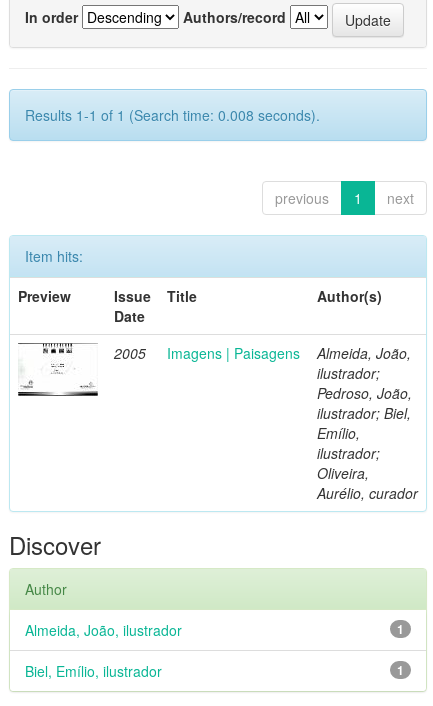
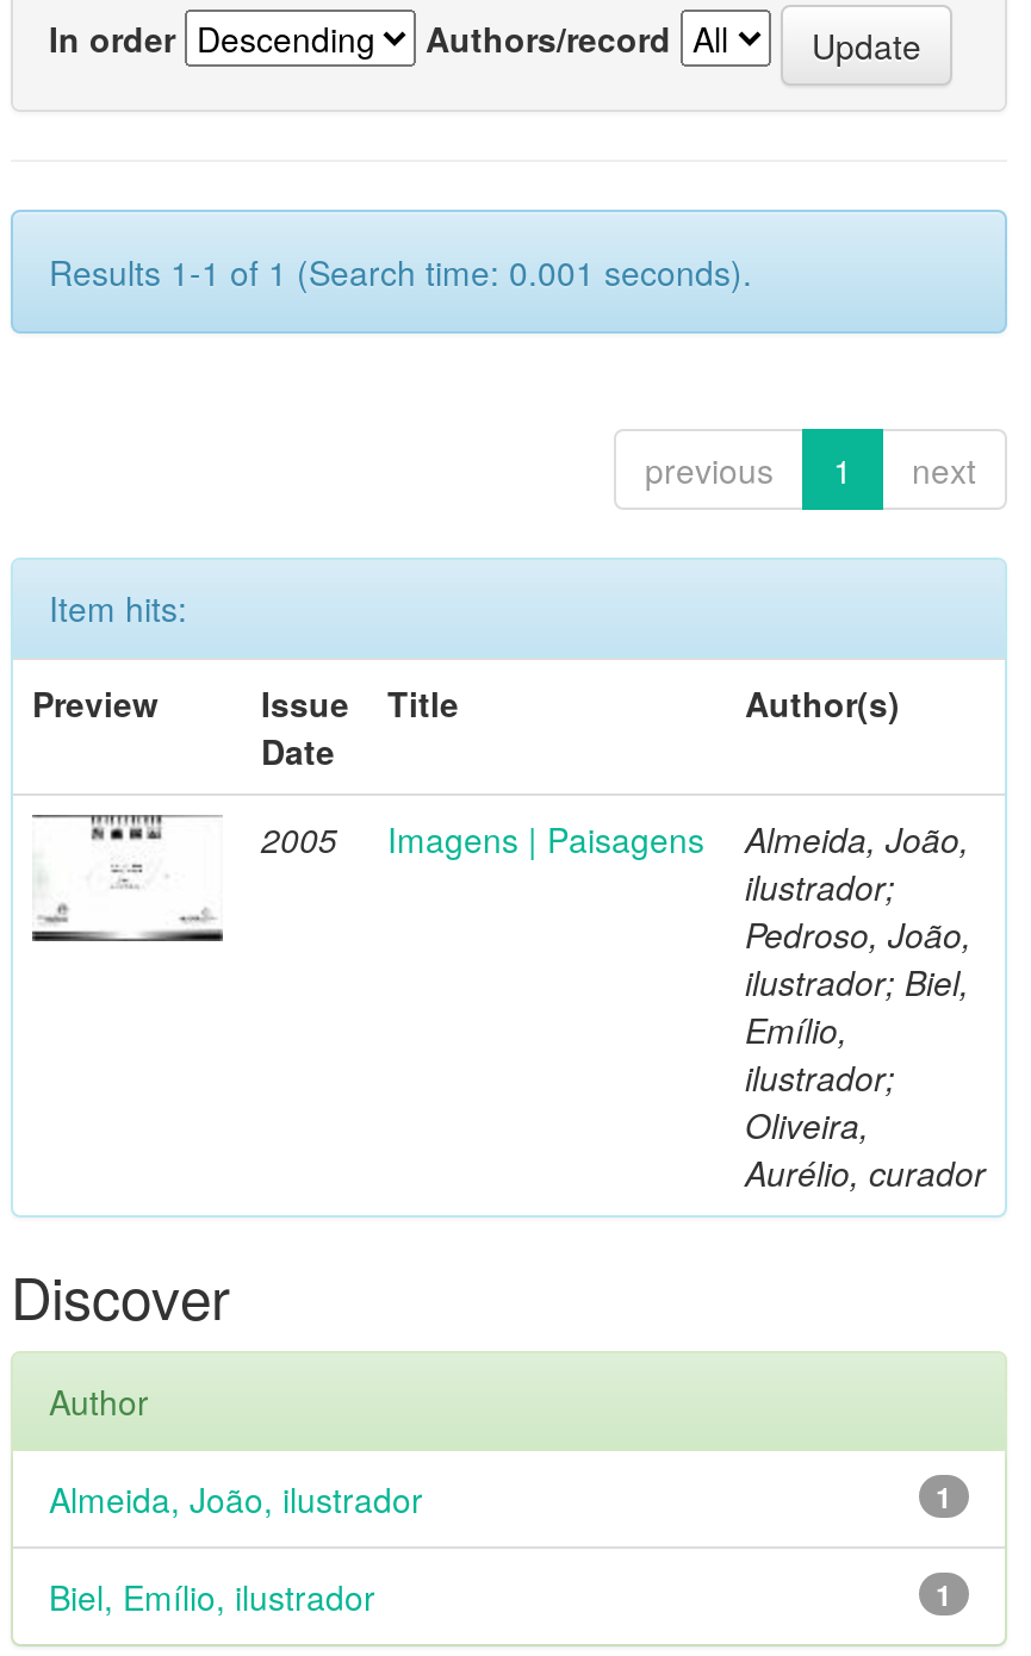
- Results 1-1 of 1 (Search time: 0.008 seconds).
+ Results 1-1 of 1 (Search time: 0.001 seconds).
